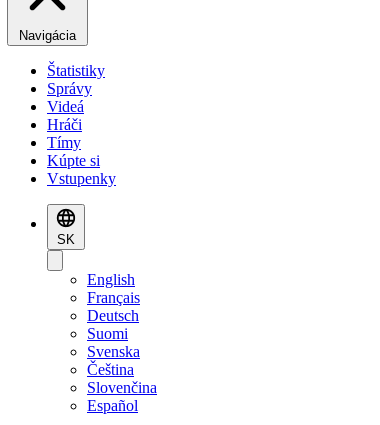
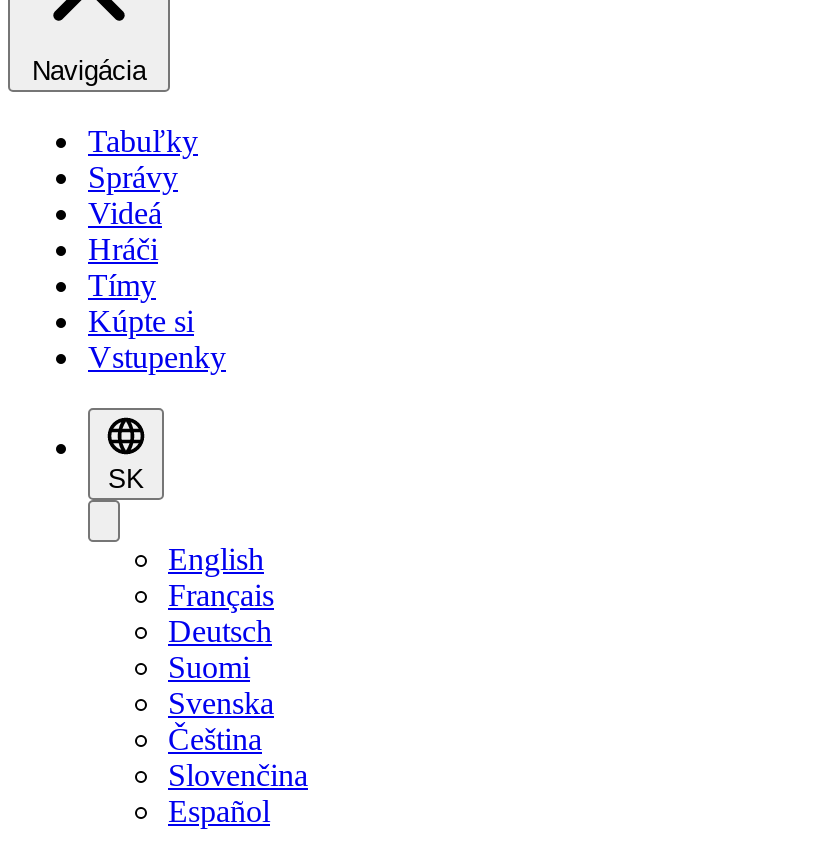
- Štatistiky
+ Tabuľky
